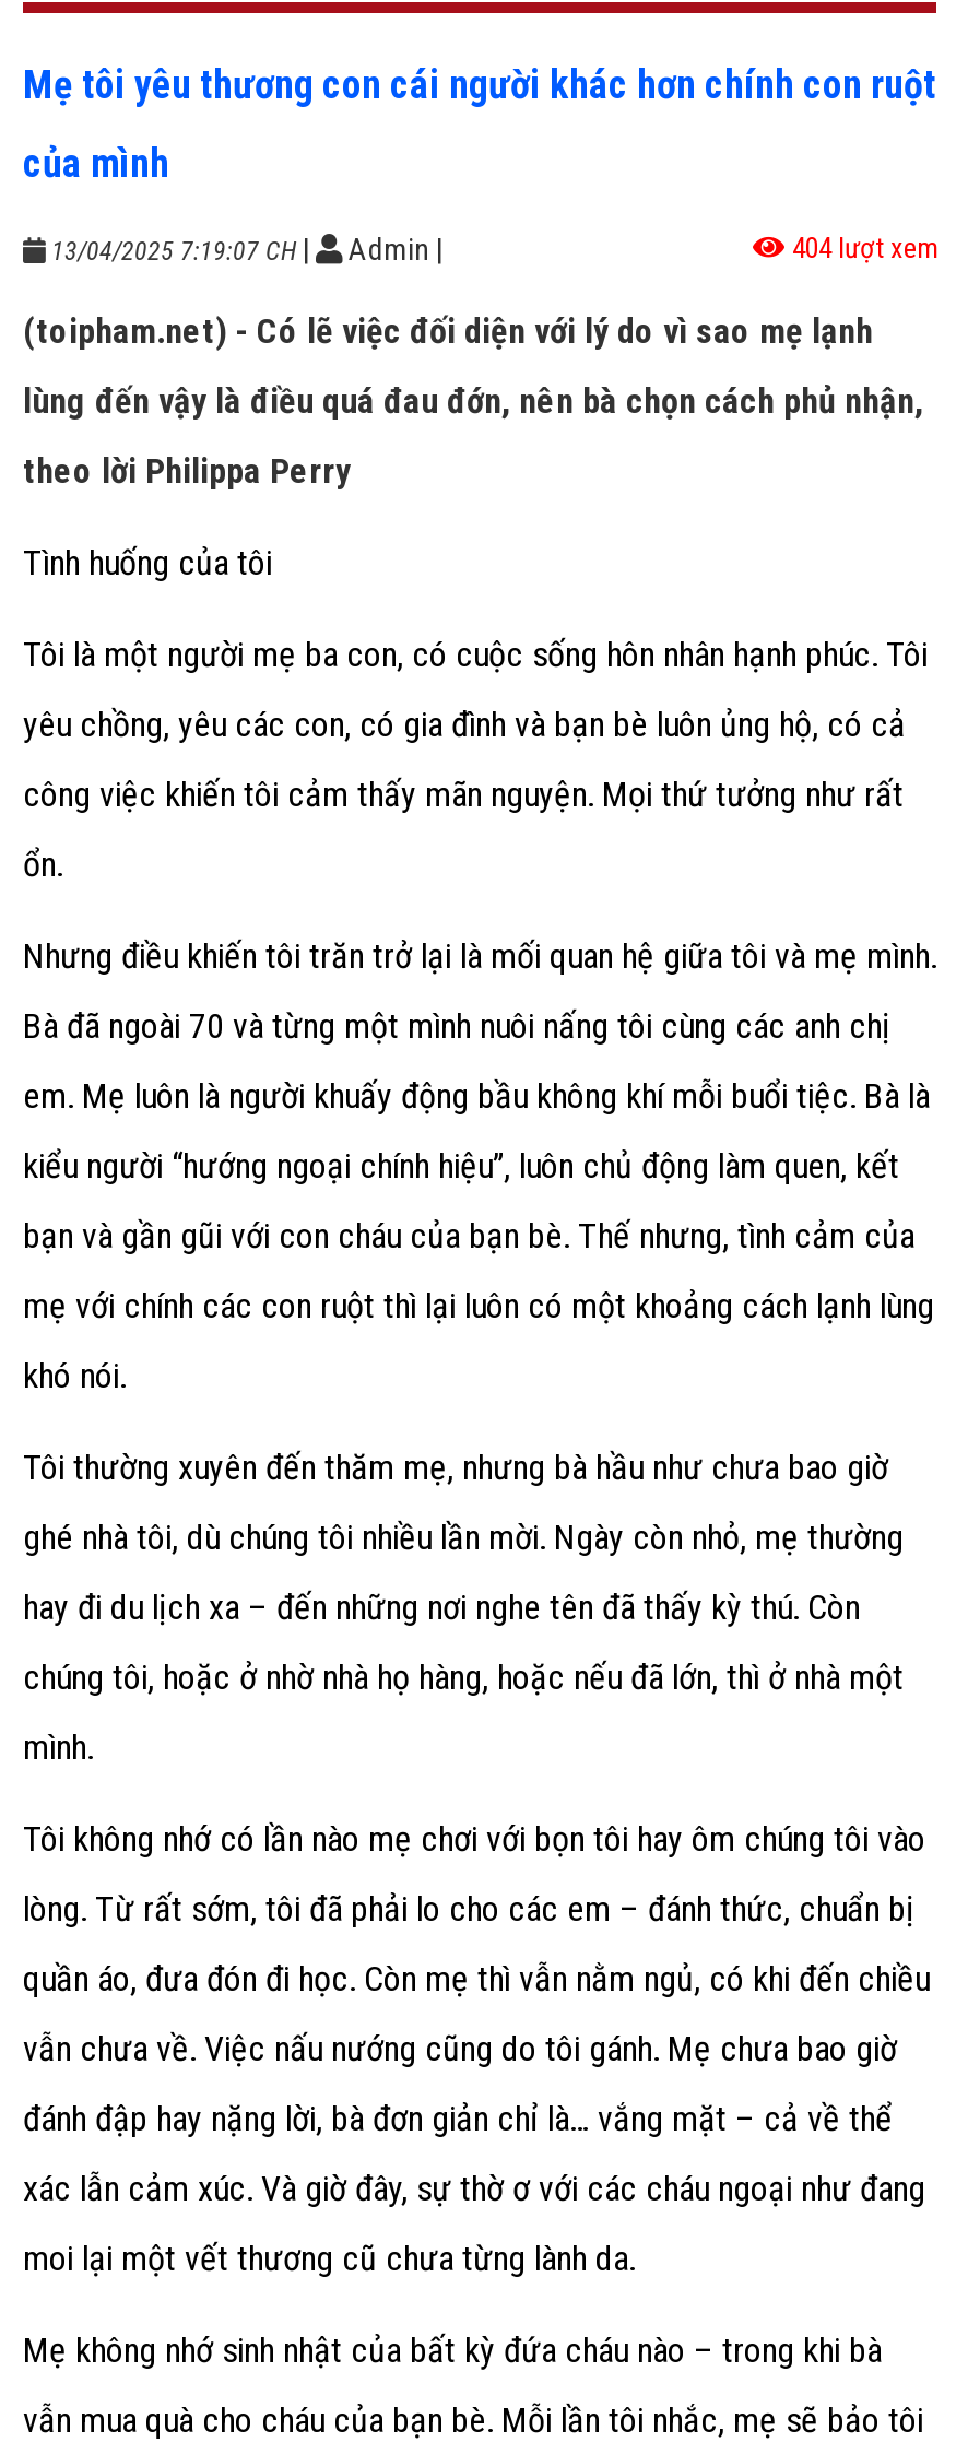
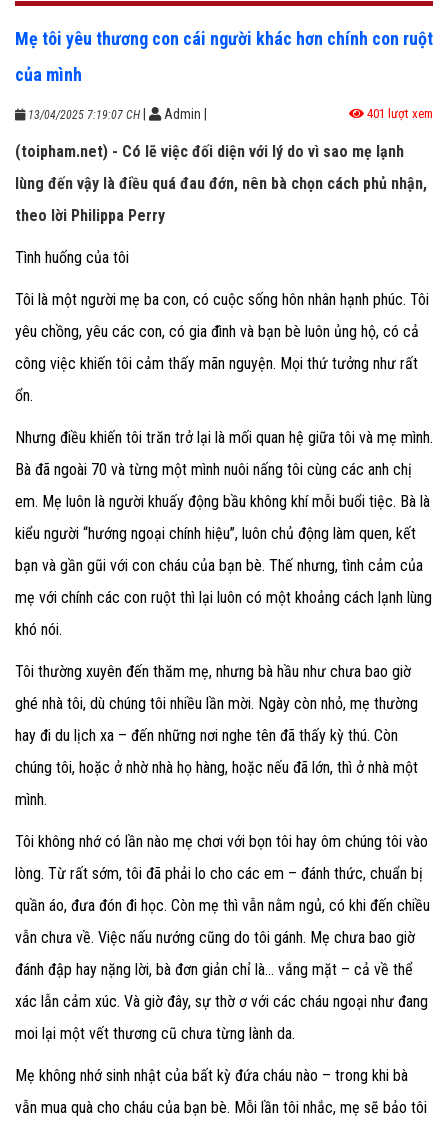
- 404 lượt xem
+ 401 lượt xem
